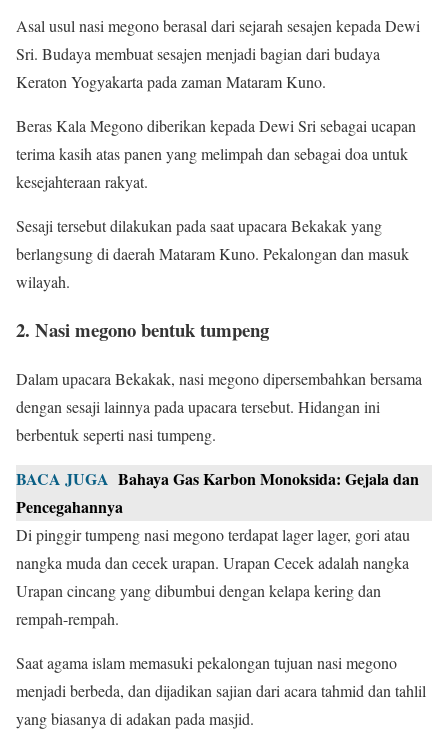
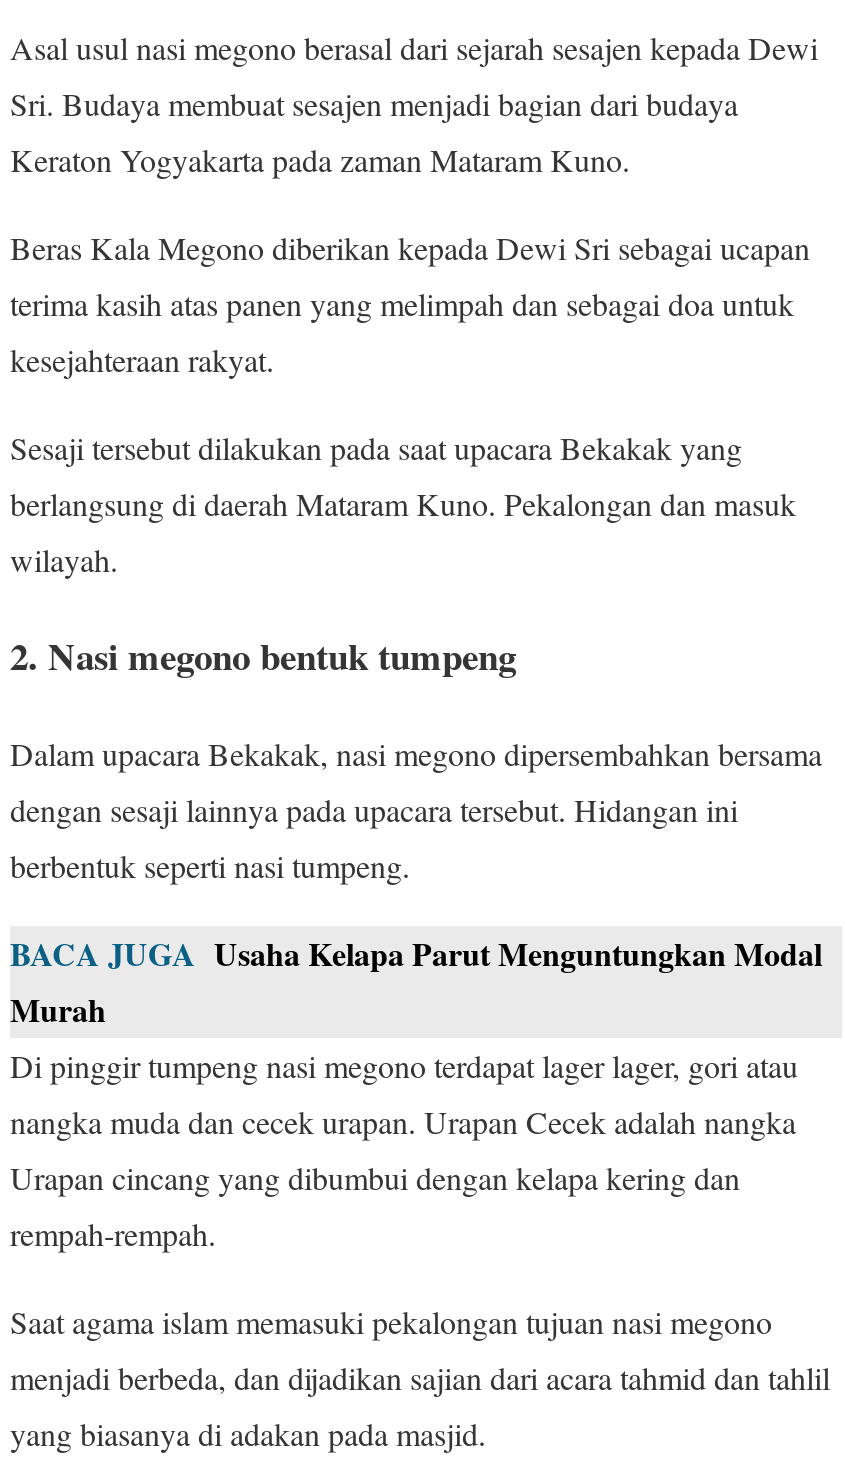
- BACA JUGA Bahaya Gas Karbon Monoksida: Gejala dan
- Pencegahannya
+ BACA JUGA Usaha Kelapa Parut Menguntungkan Modal
+ Murah
